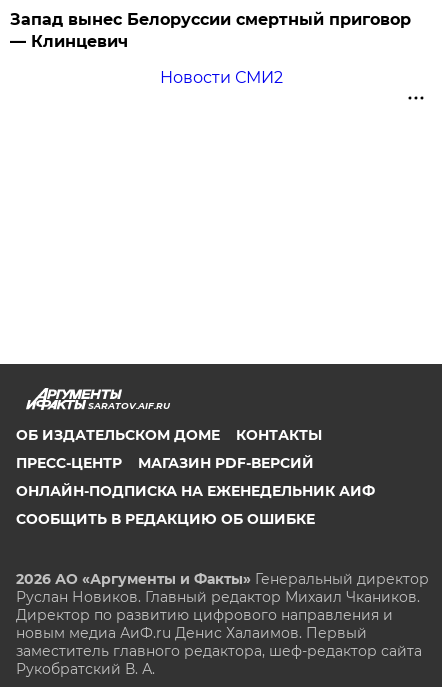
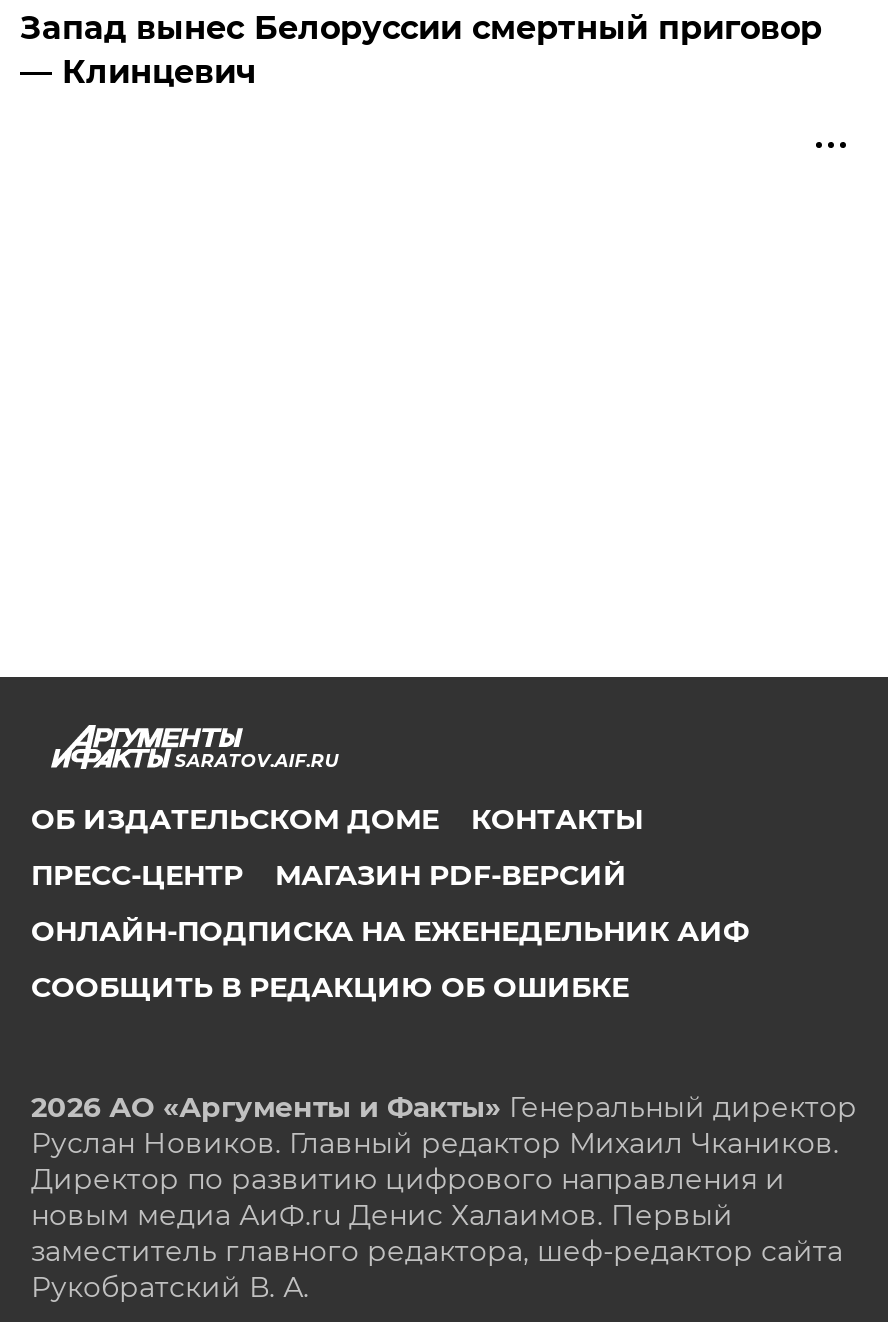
- Новости СМИ2
